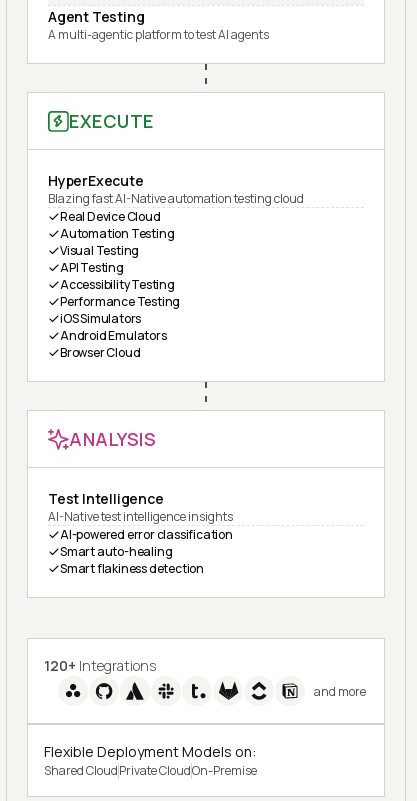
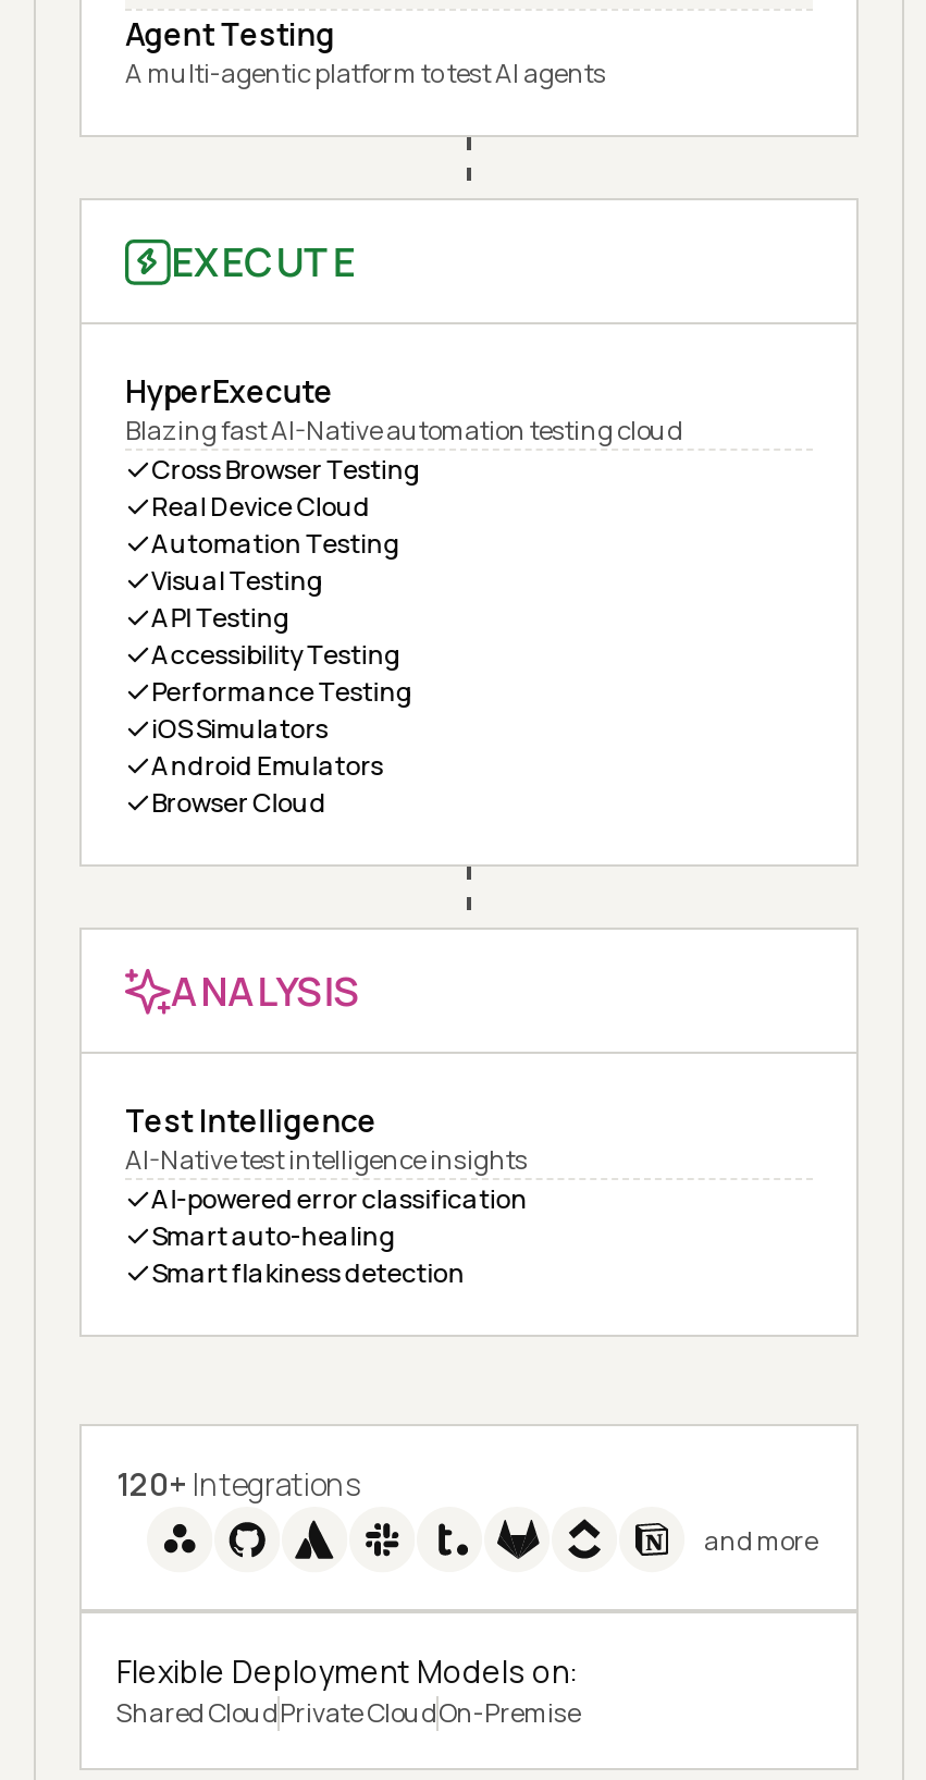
+ Cross Browser Testing
